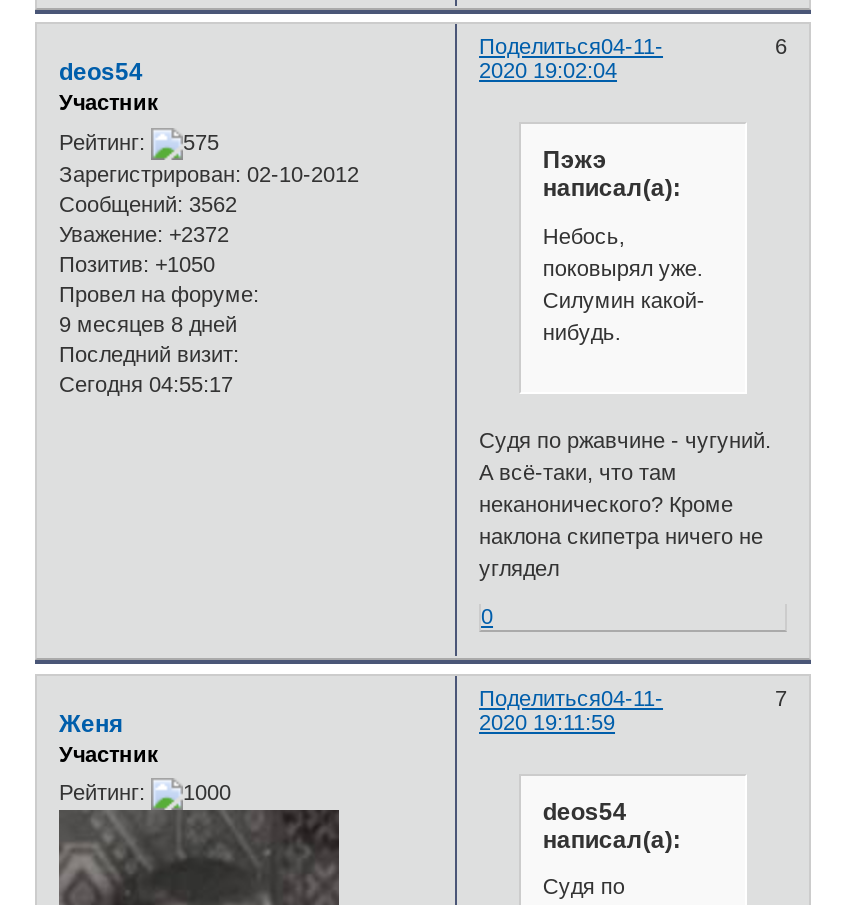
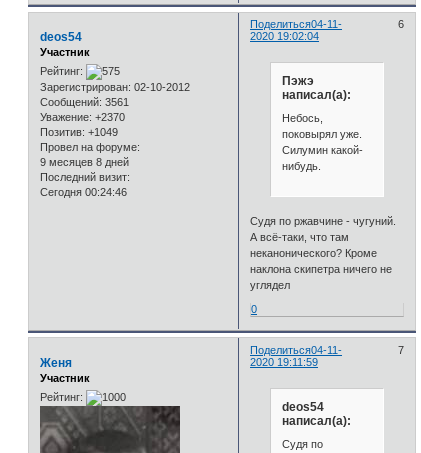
- Сообщений: 3562
+ Сообщений: 3561

- Уважение: +2372
+ Уважение: +2370

- Позитив: +1050
+ Позитив: +1049

- Сегодня 04:55:17
+ Сегодня 00:24:46
